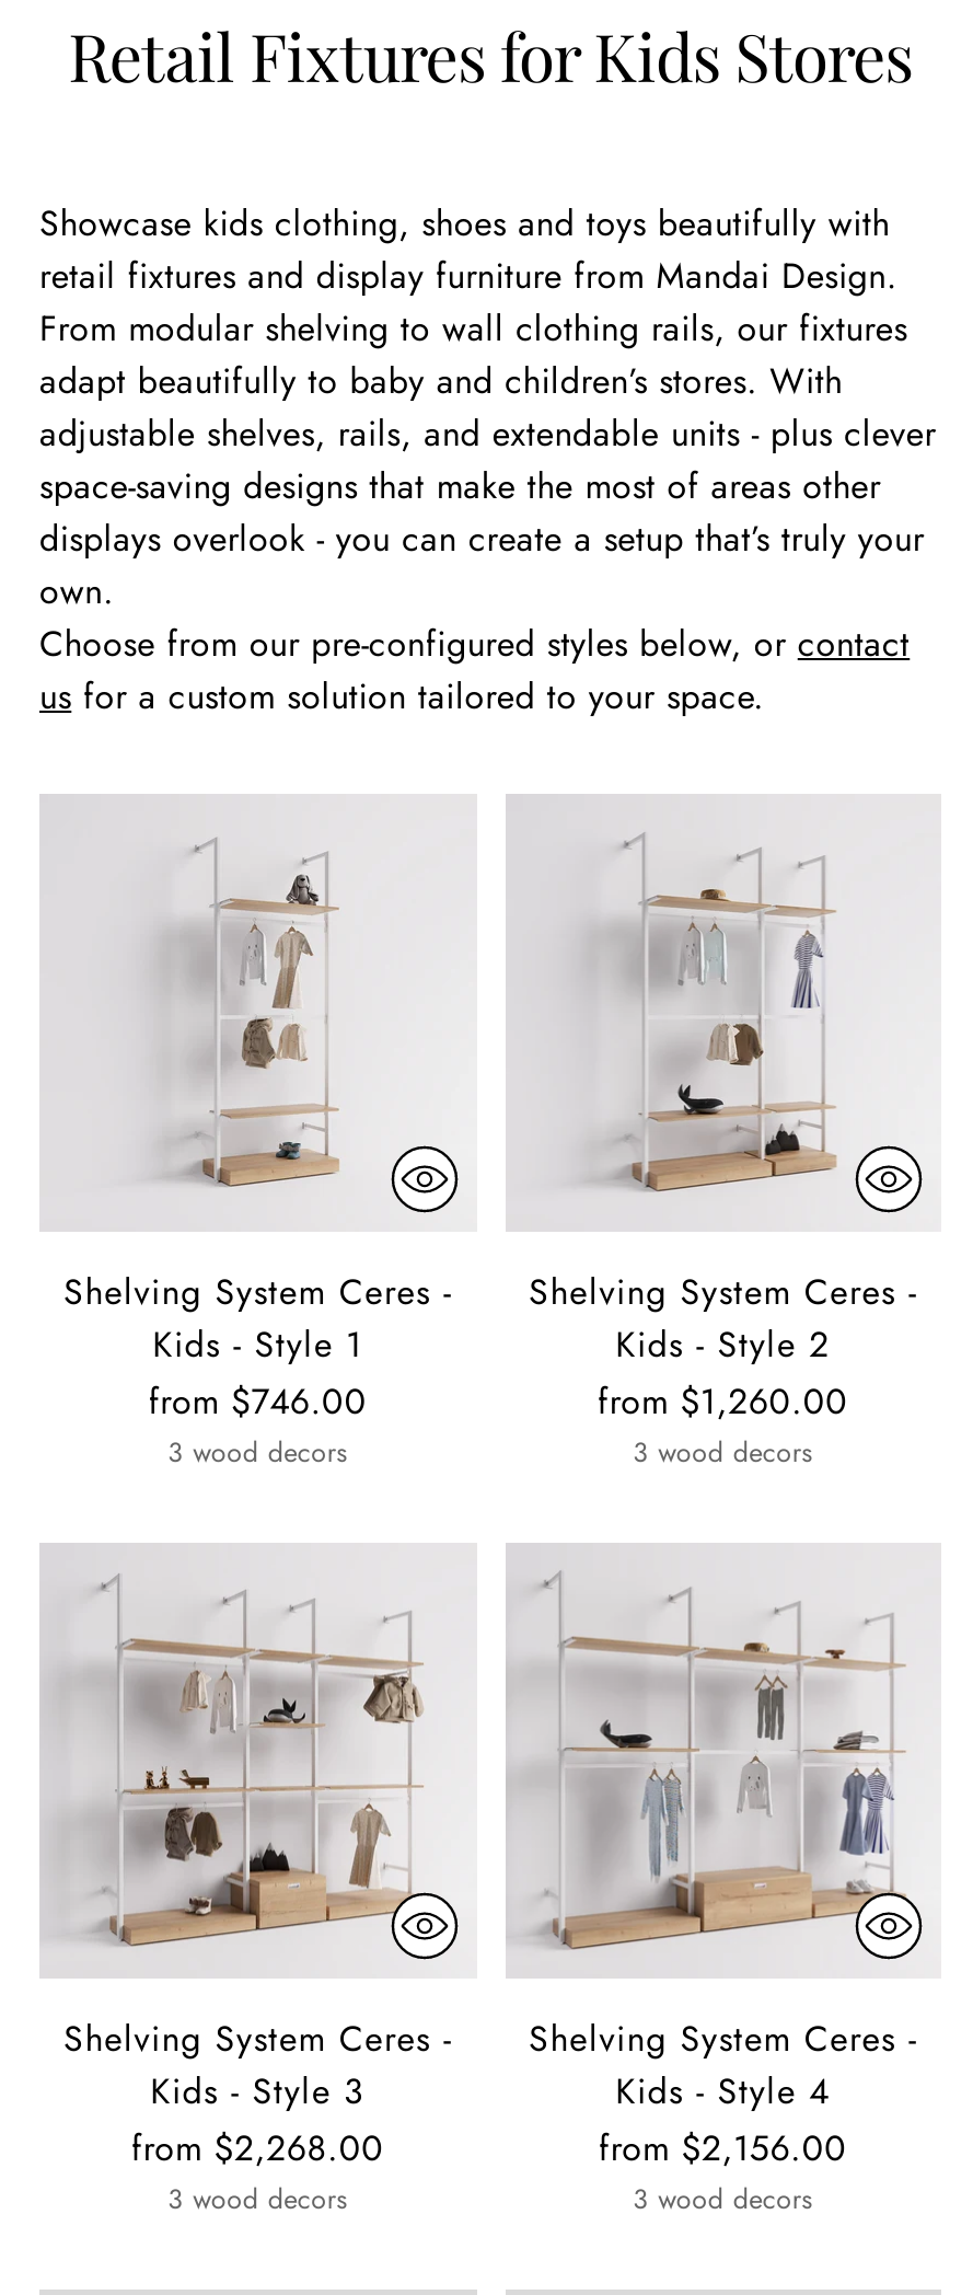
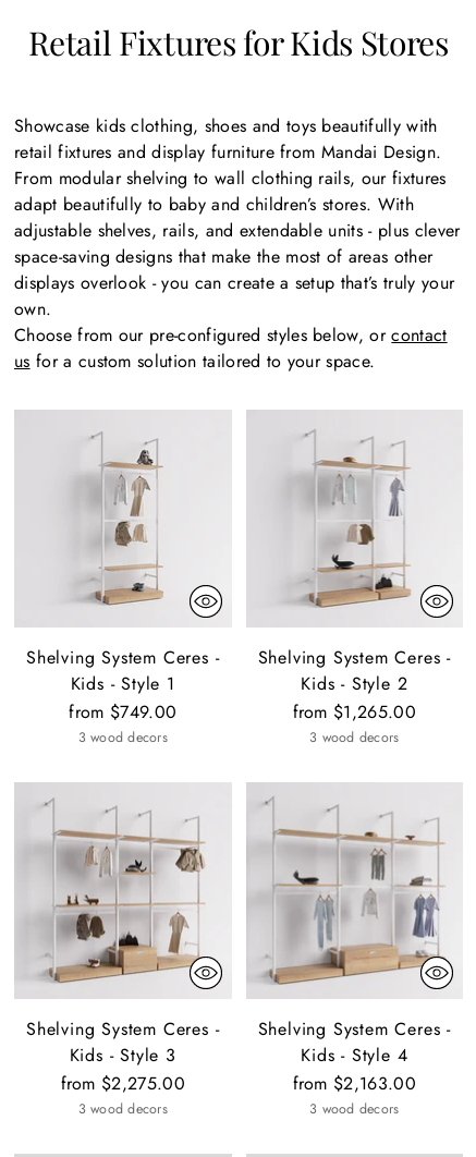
- from $746.00
+ from $749.00

- from $1,260.00
+ from $1,265.00

- from $2,268.00
+ from $2,275.00

- from $2,156.00
+ from $2,163.00
